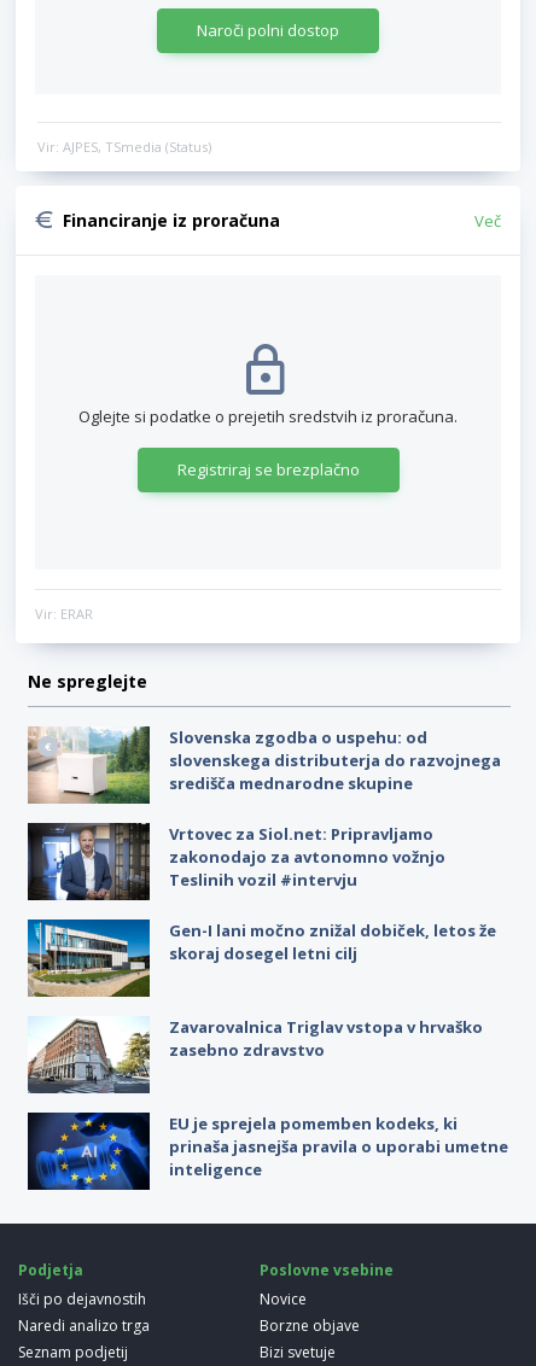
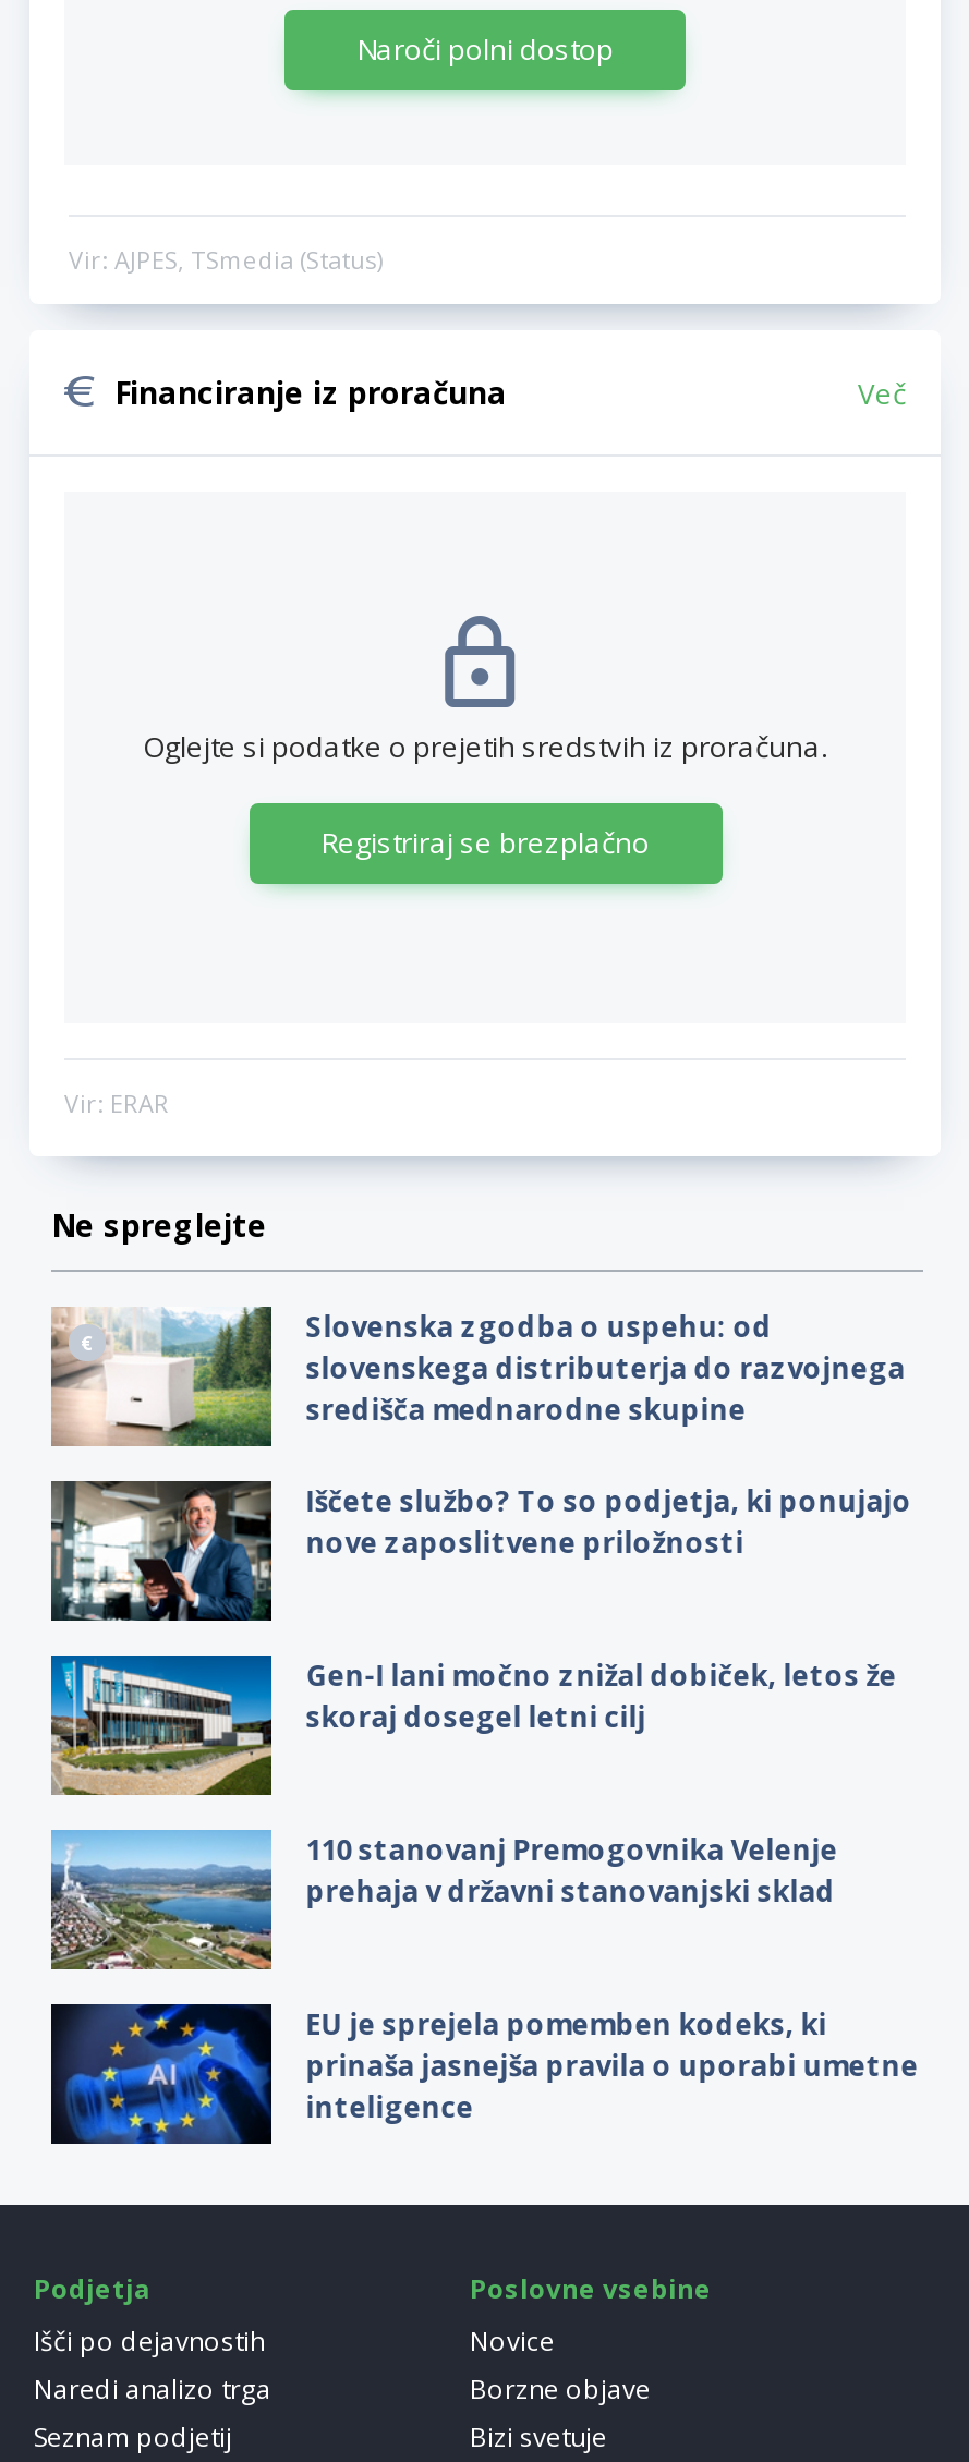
- [image]
- Vrtovec za Siol.net: Pripravljamo
- zakonodajo za avtonomno vožnjo
- Teslinih vozil #intervju
+ [image]
+ Iščete službo? To so podjetja, ki ponujajo
+ nove zaposlitvene priložnosti

- [image]
- Zavarovalnica Triglav vstopa v hrvaško
- zasebno zdravstvo
+ [image]
+ 110 stanovanj Premogovnika Velenje
+ prehaja v državni stanovanjski sklad
